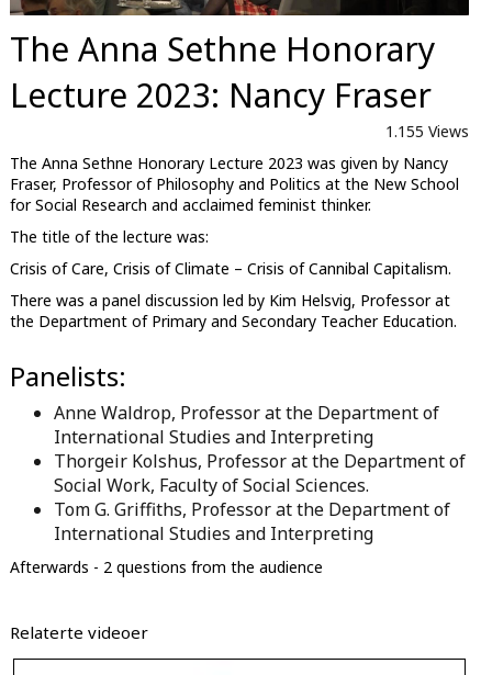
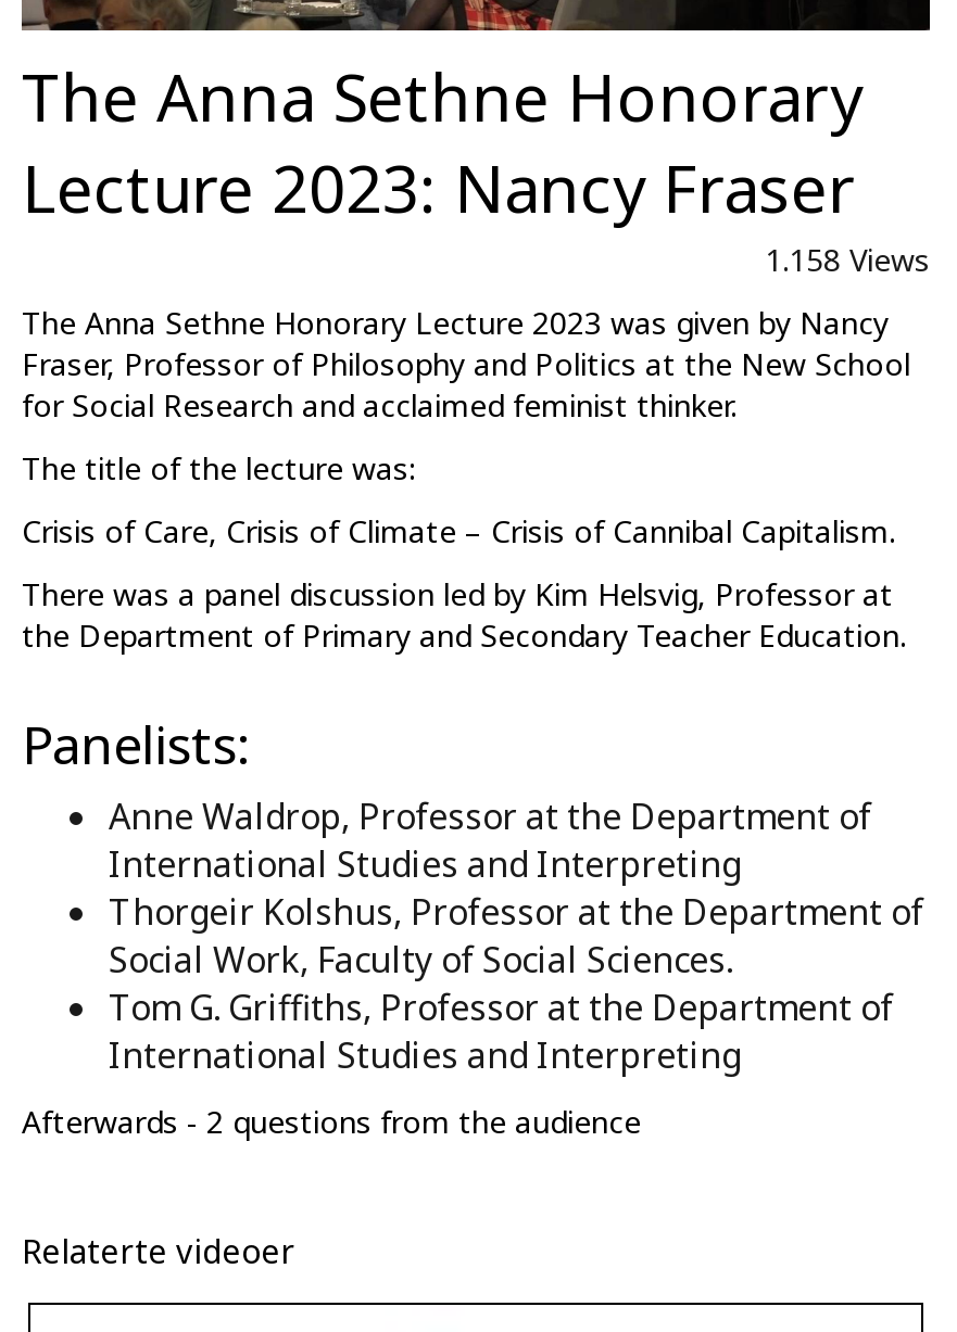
- 1.155 Views
+ 1.158 Views
